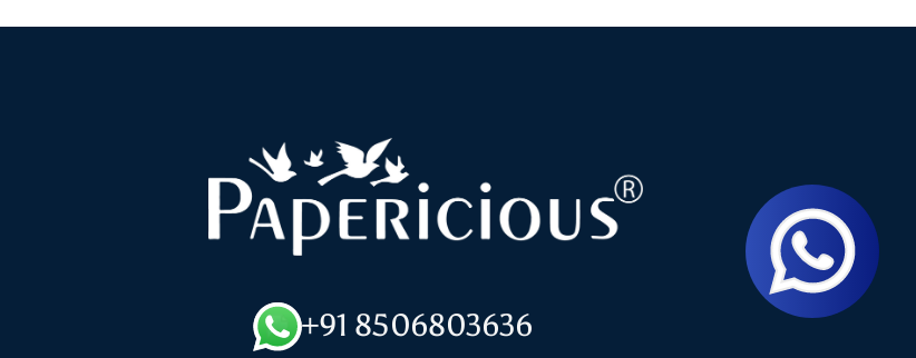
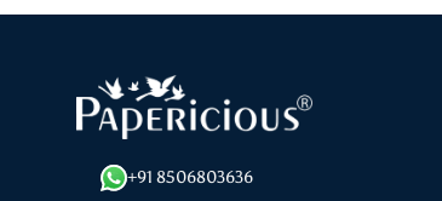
- [image]
